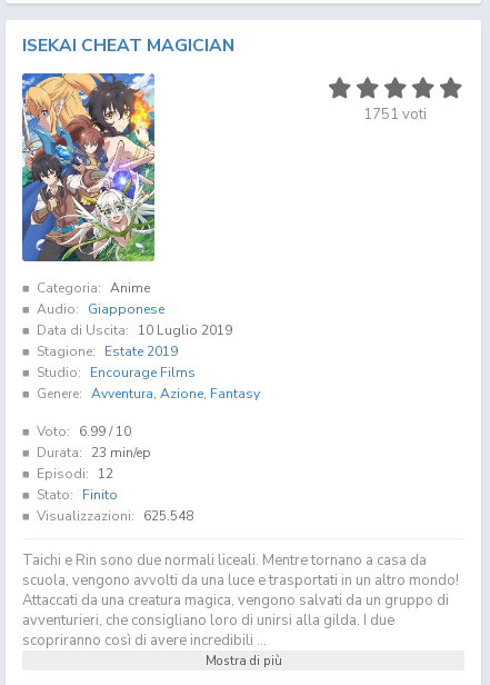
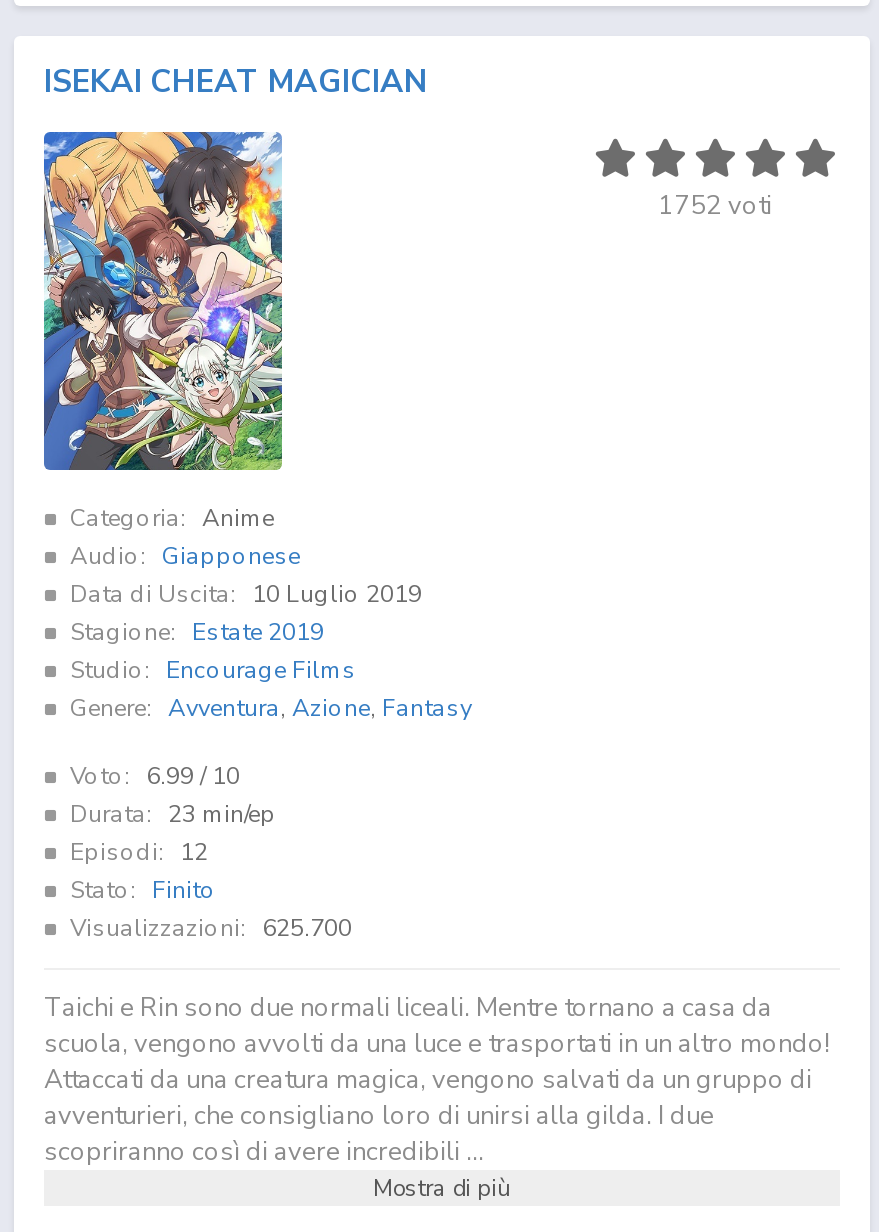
- 1751 voti
+ 1752 voti

- Visualizzazioni: 625.548
+ Visualizzazioni: 625.700
